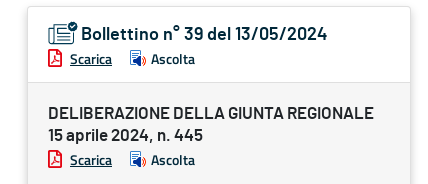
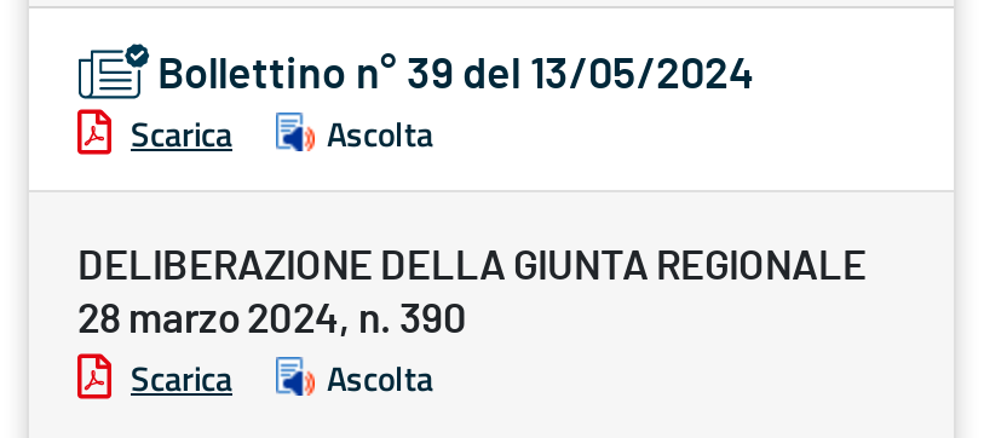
- 15 aprile 2024, n. 445
+ 28 marzo 2024, n. 390
